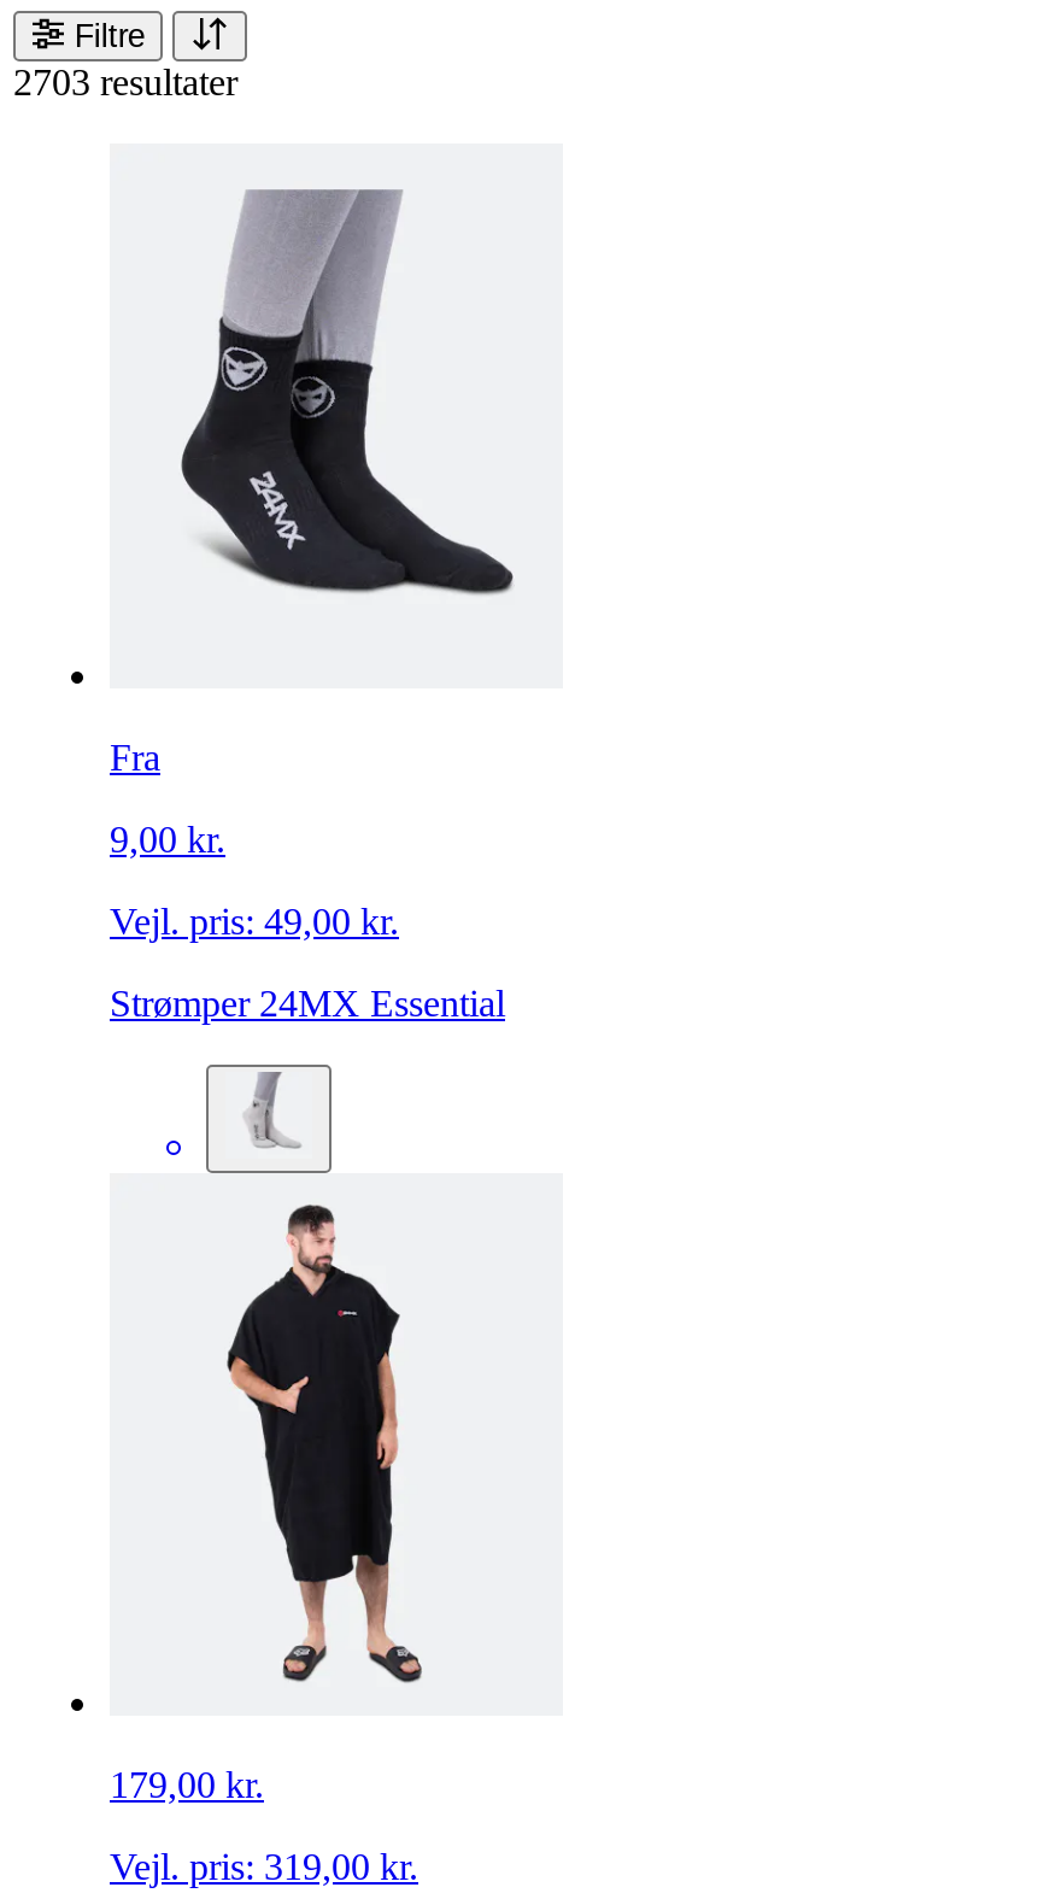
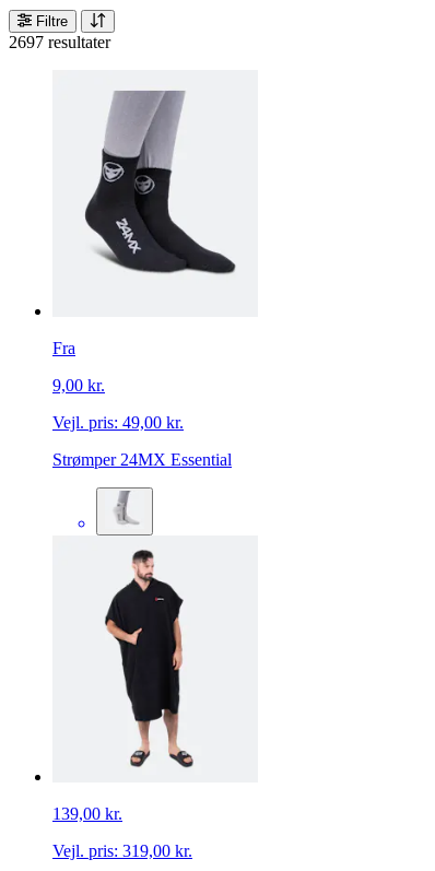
- 2703 resultater
+ 2697 resultater

- 179,00 kr.
+ 139,00 kr.
